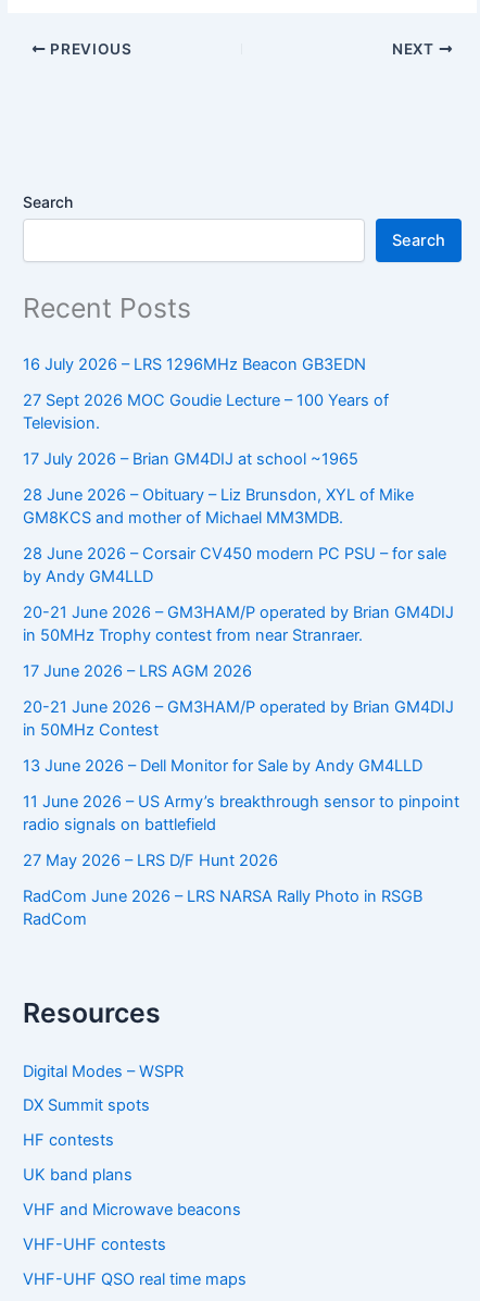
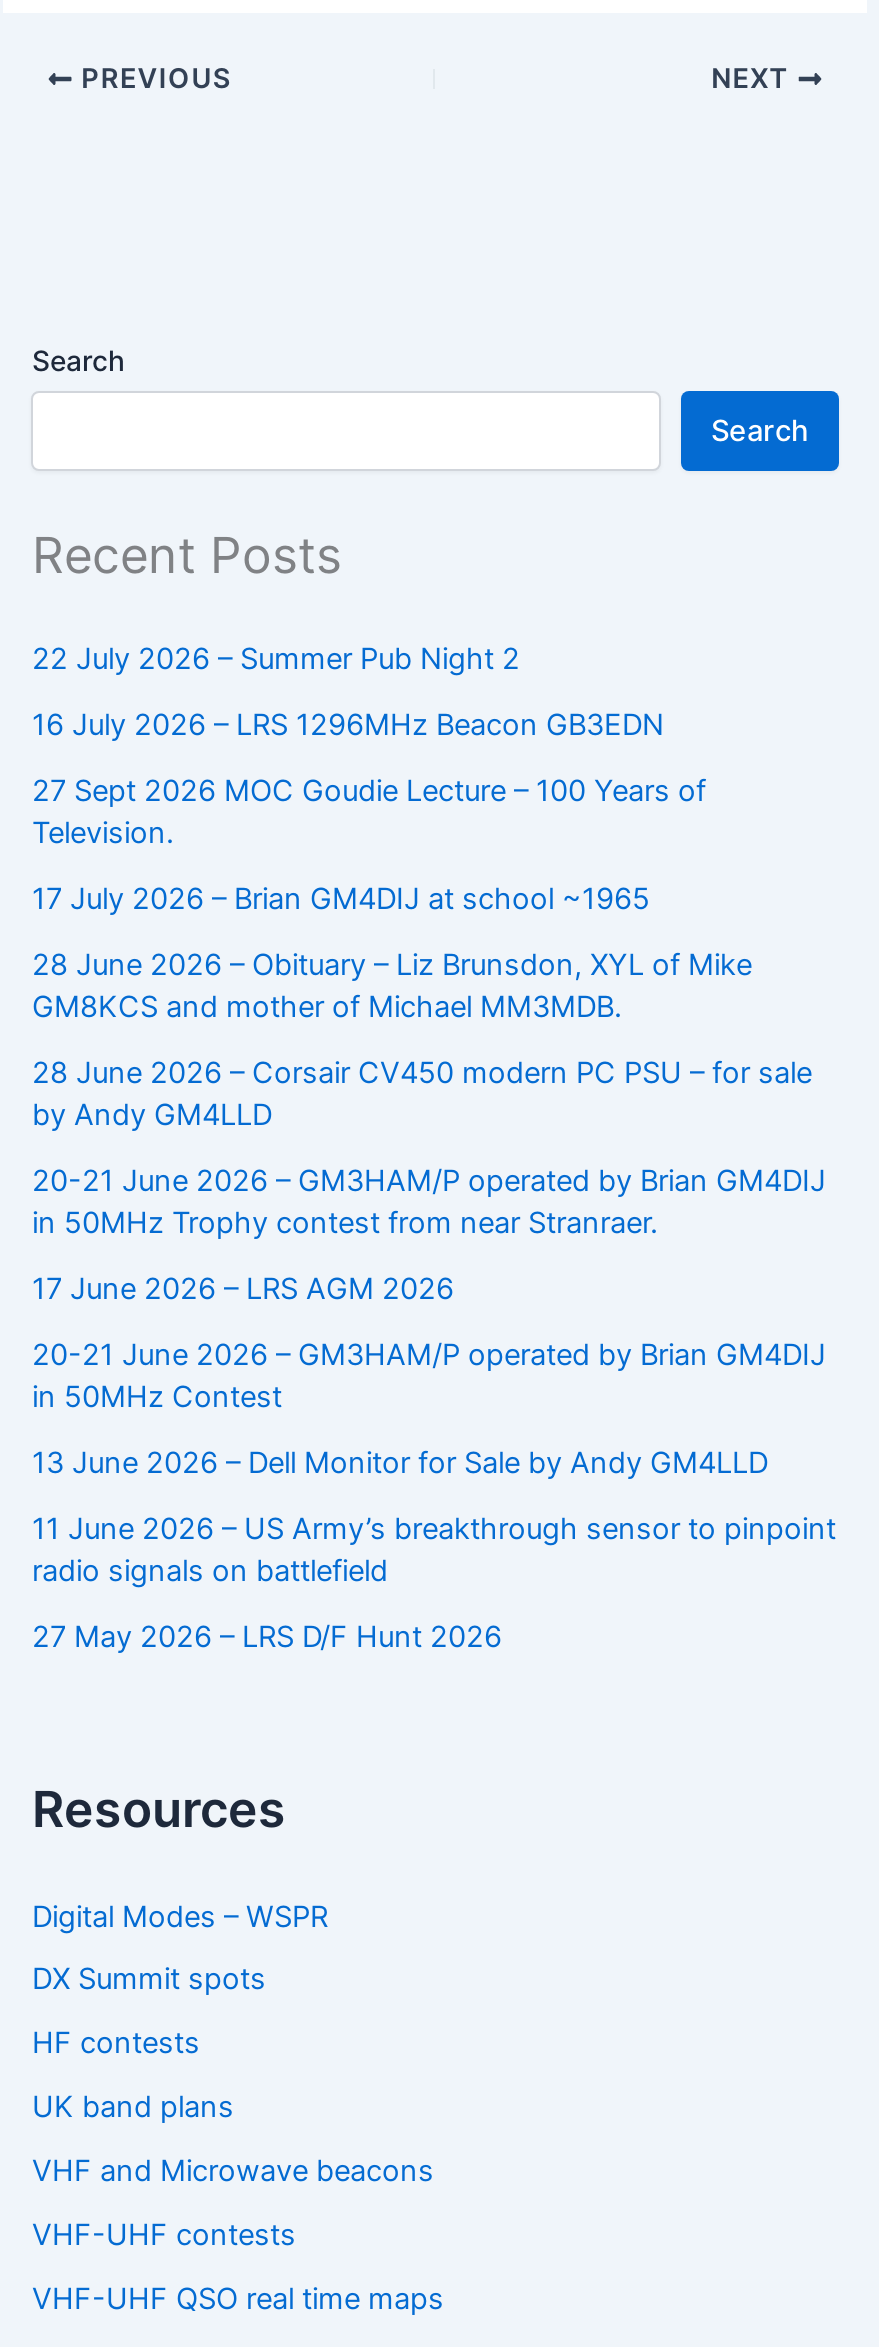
+ 22 July 2026 – Summer Pub Night 2

moved down: 16 July 2026 – LRS 1296MHz Beacon GB3EDN | 27 Sept 2026 MOC Goudie Lecture – 100 Years of | Television. | ... | radio signals on battlefield | 27 May 2026 – LRS D/F Hunt 2026

- RadCom June 2026 – LRS NARSA Rally Photo in RSGB
- RadCom
